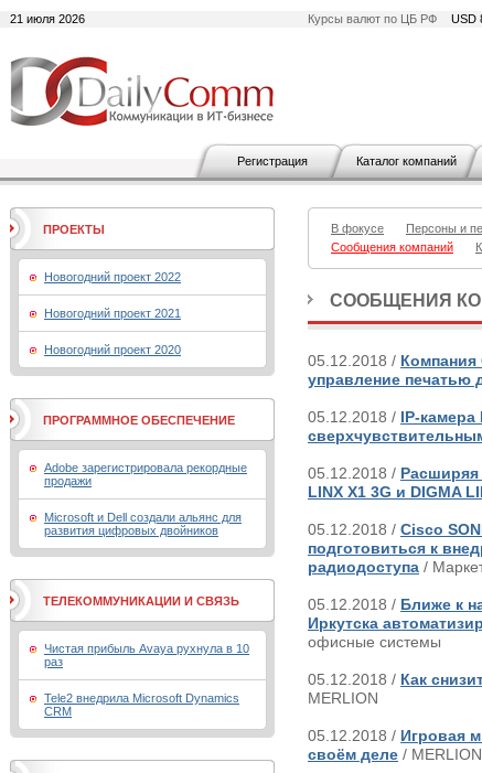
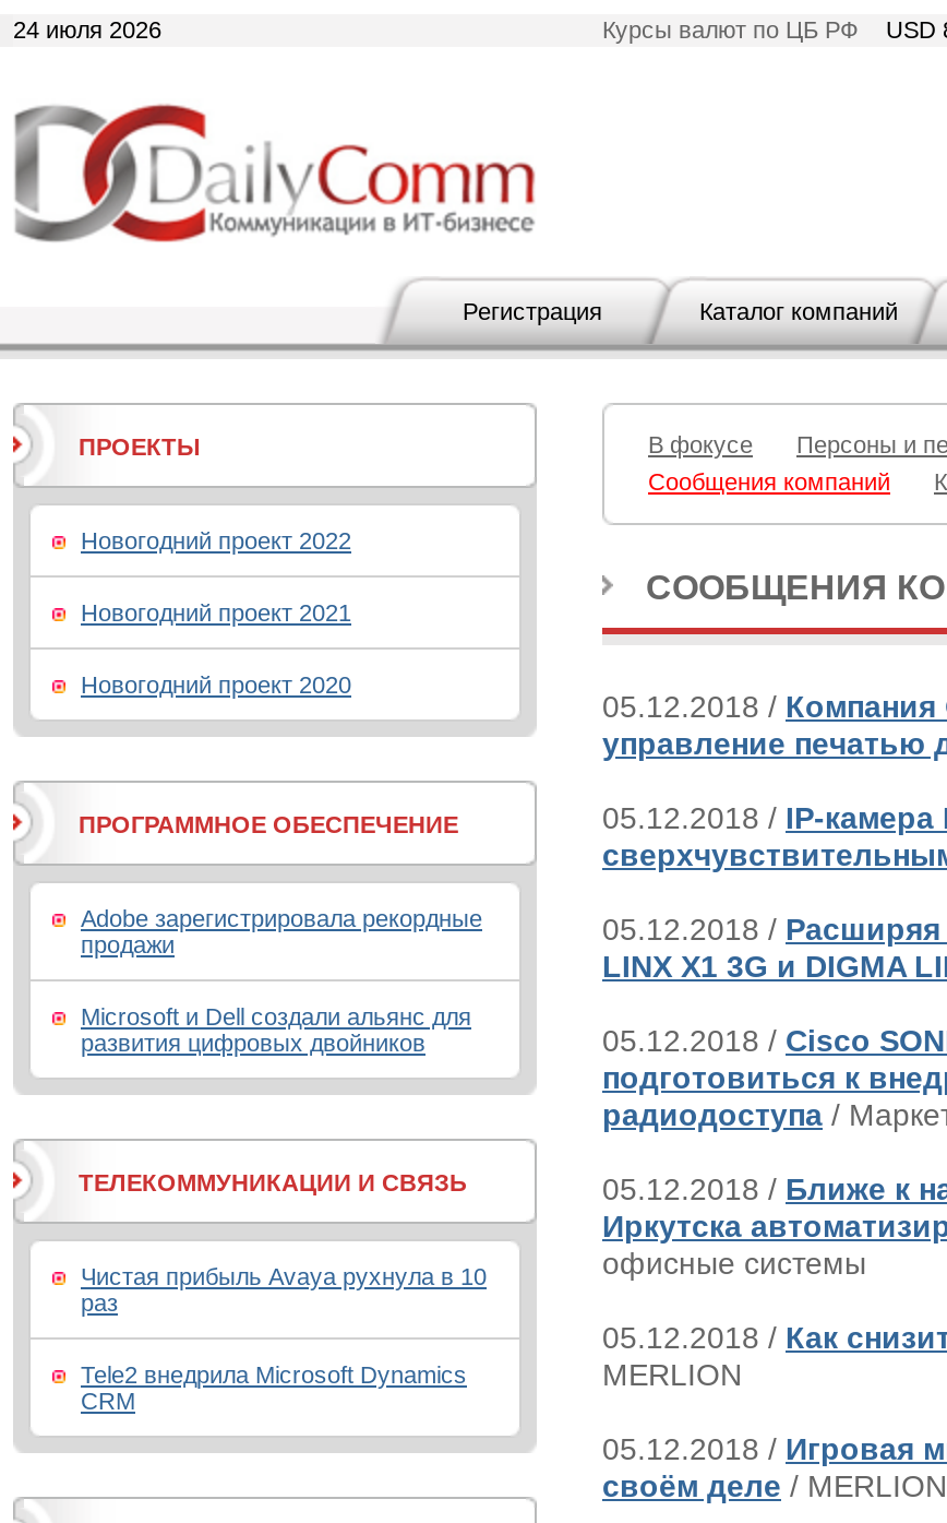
- 21 июля 2026
+ 24 июля 2026
